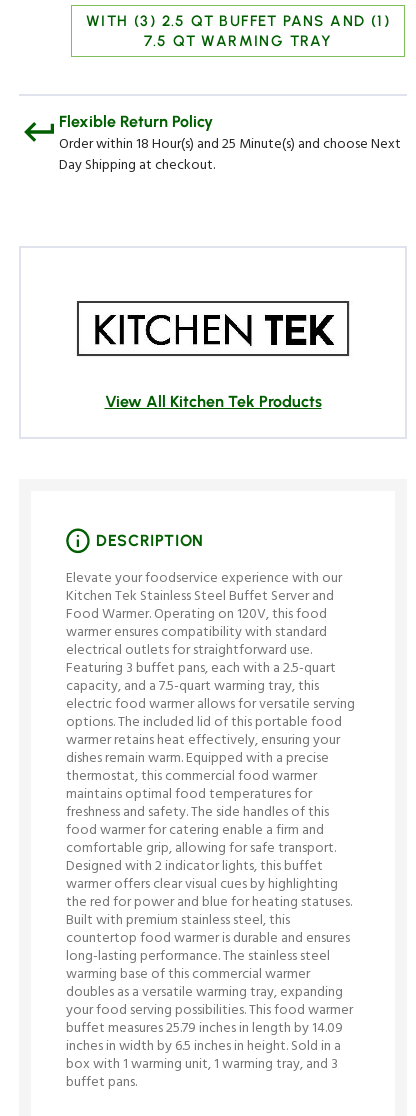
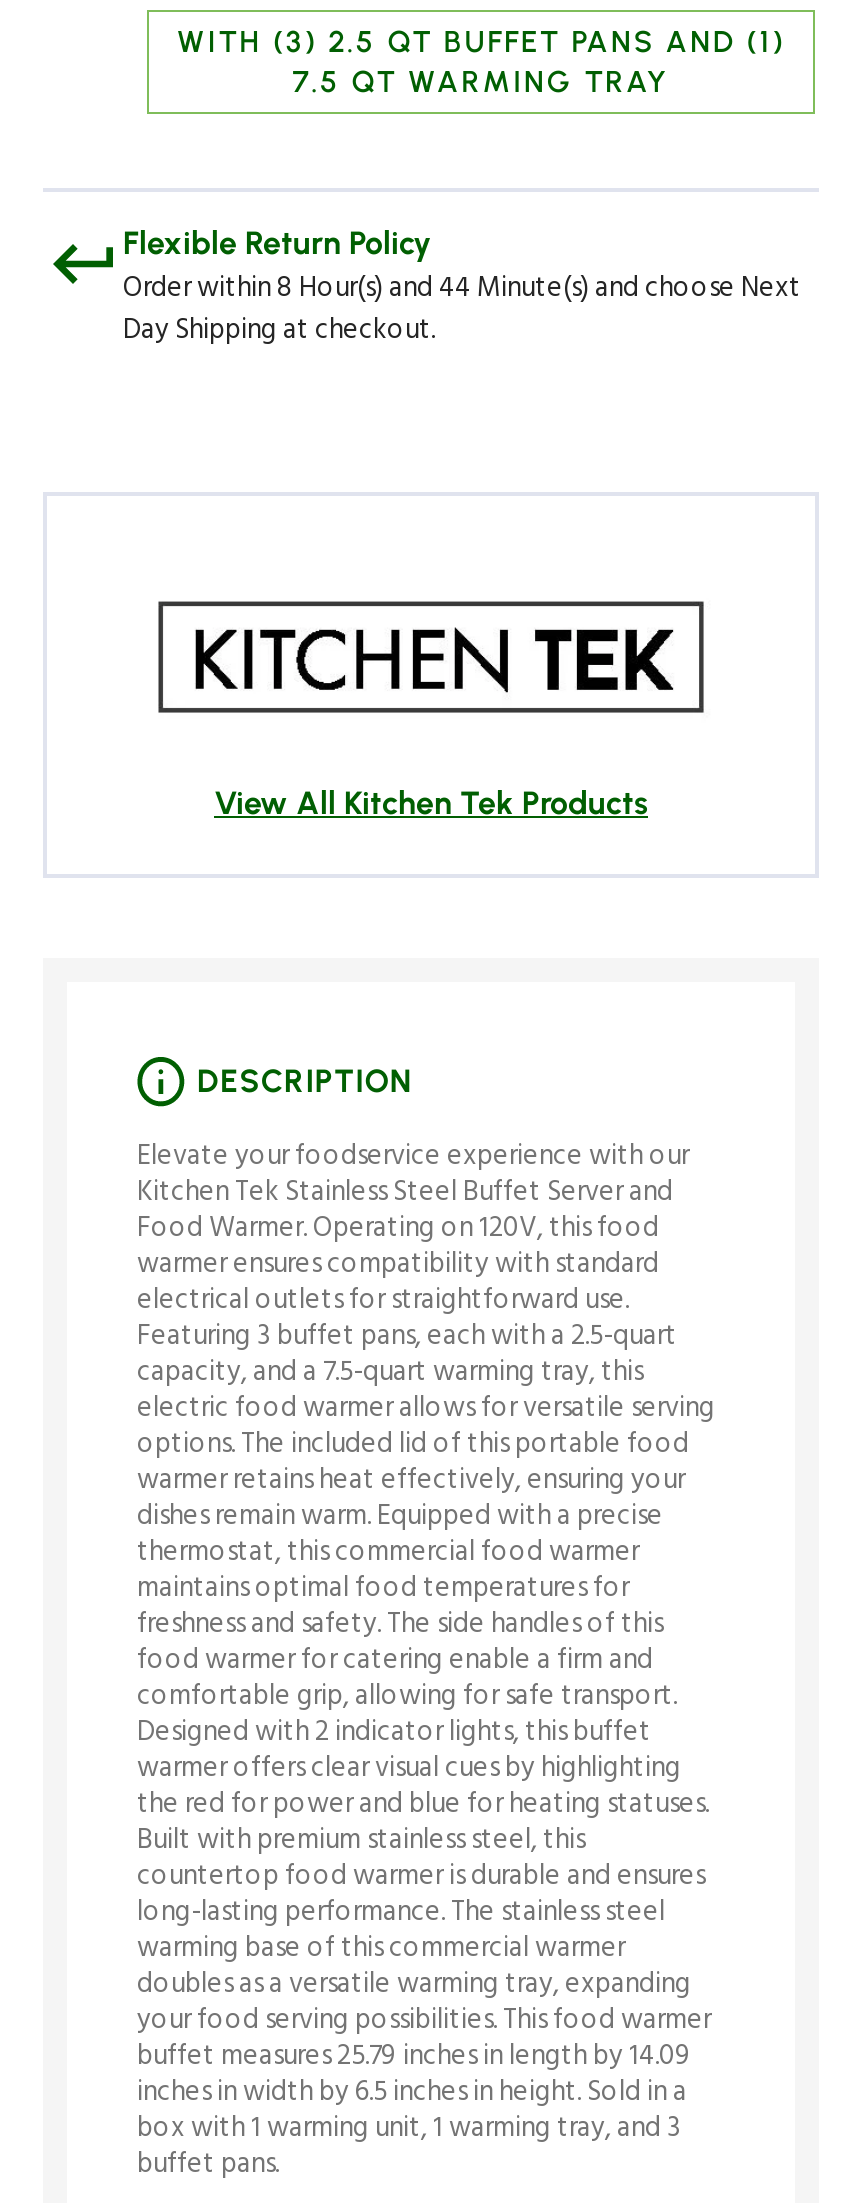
- Order within 18 Hour(s) and 25 Minute(s) and choose Next
+ Order within 8 Hour(s) and 44 Minute(s) and choose Next
